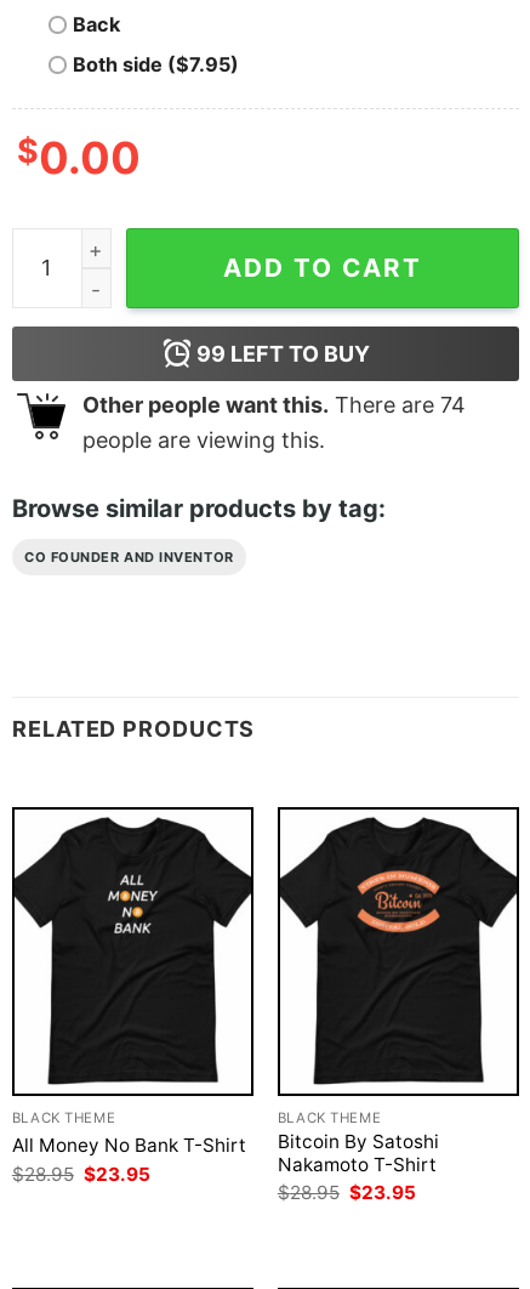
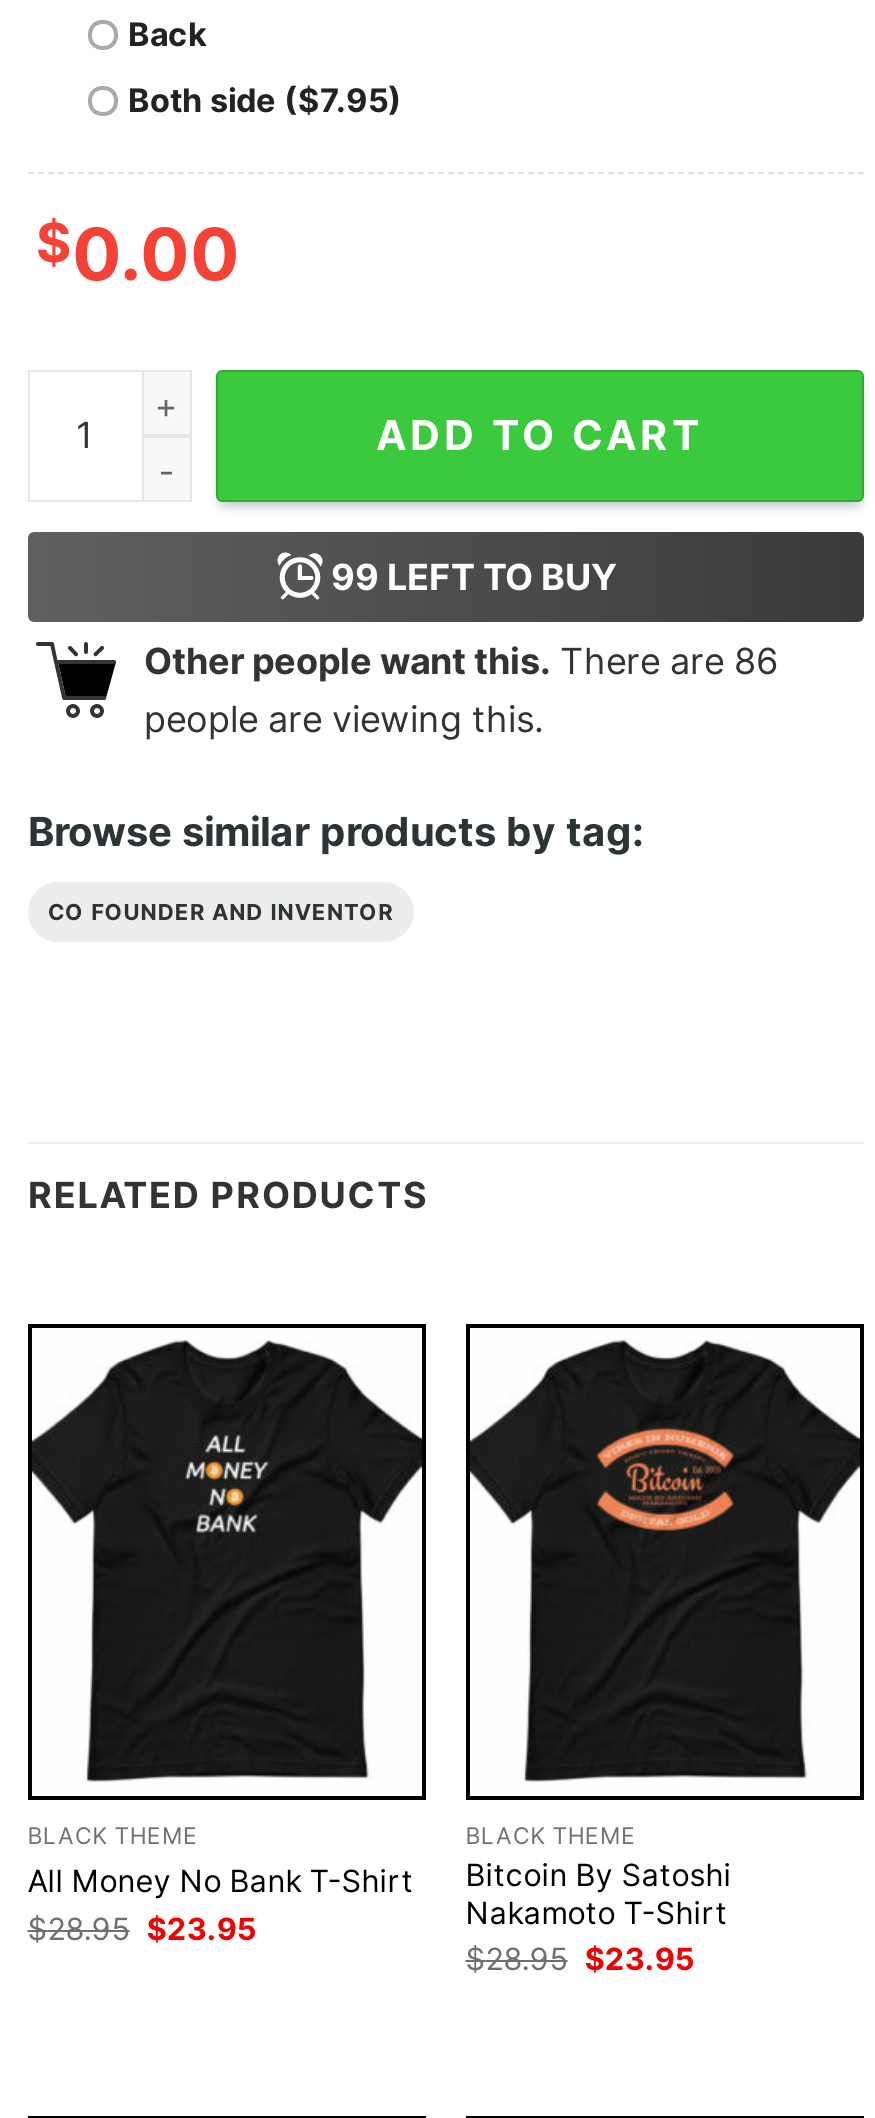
- Other people want this. There are 74
+ Other people want this. There are 86
